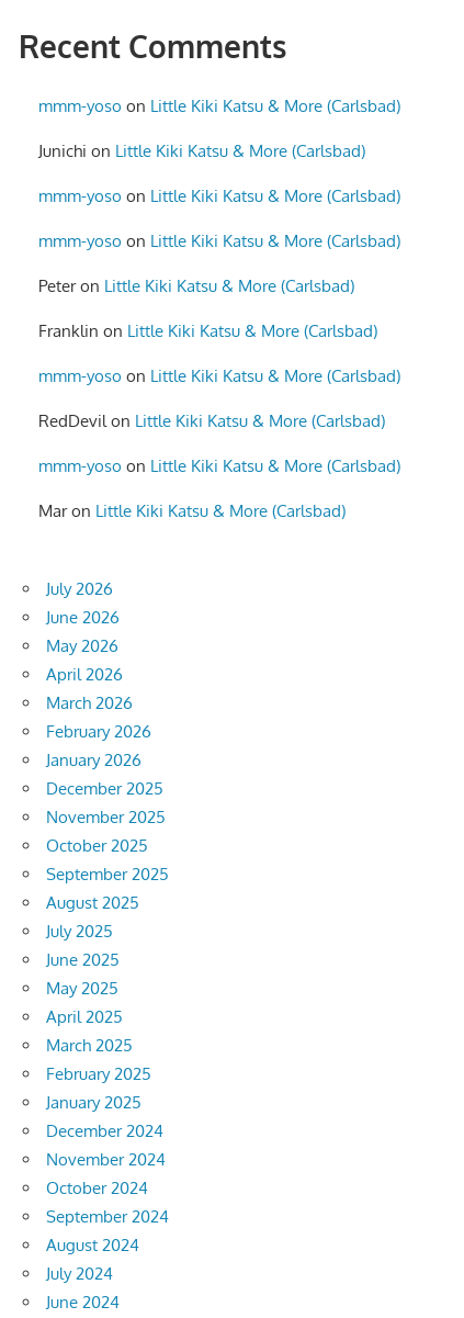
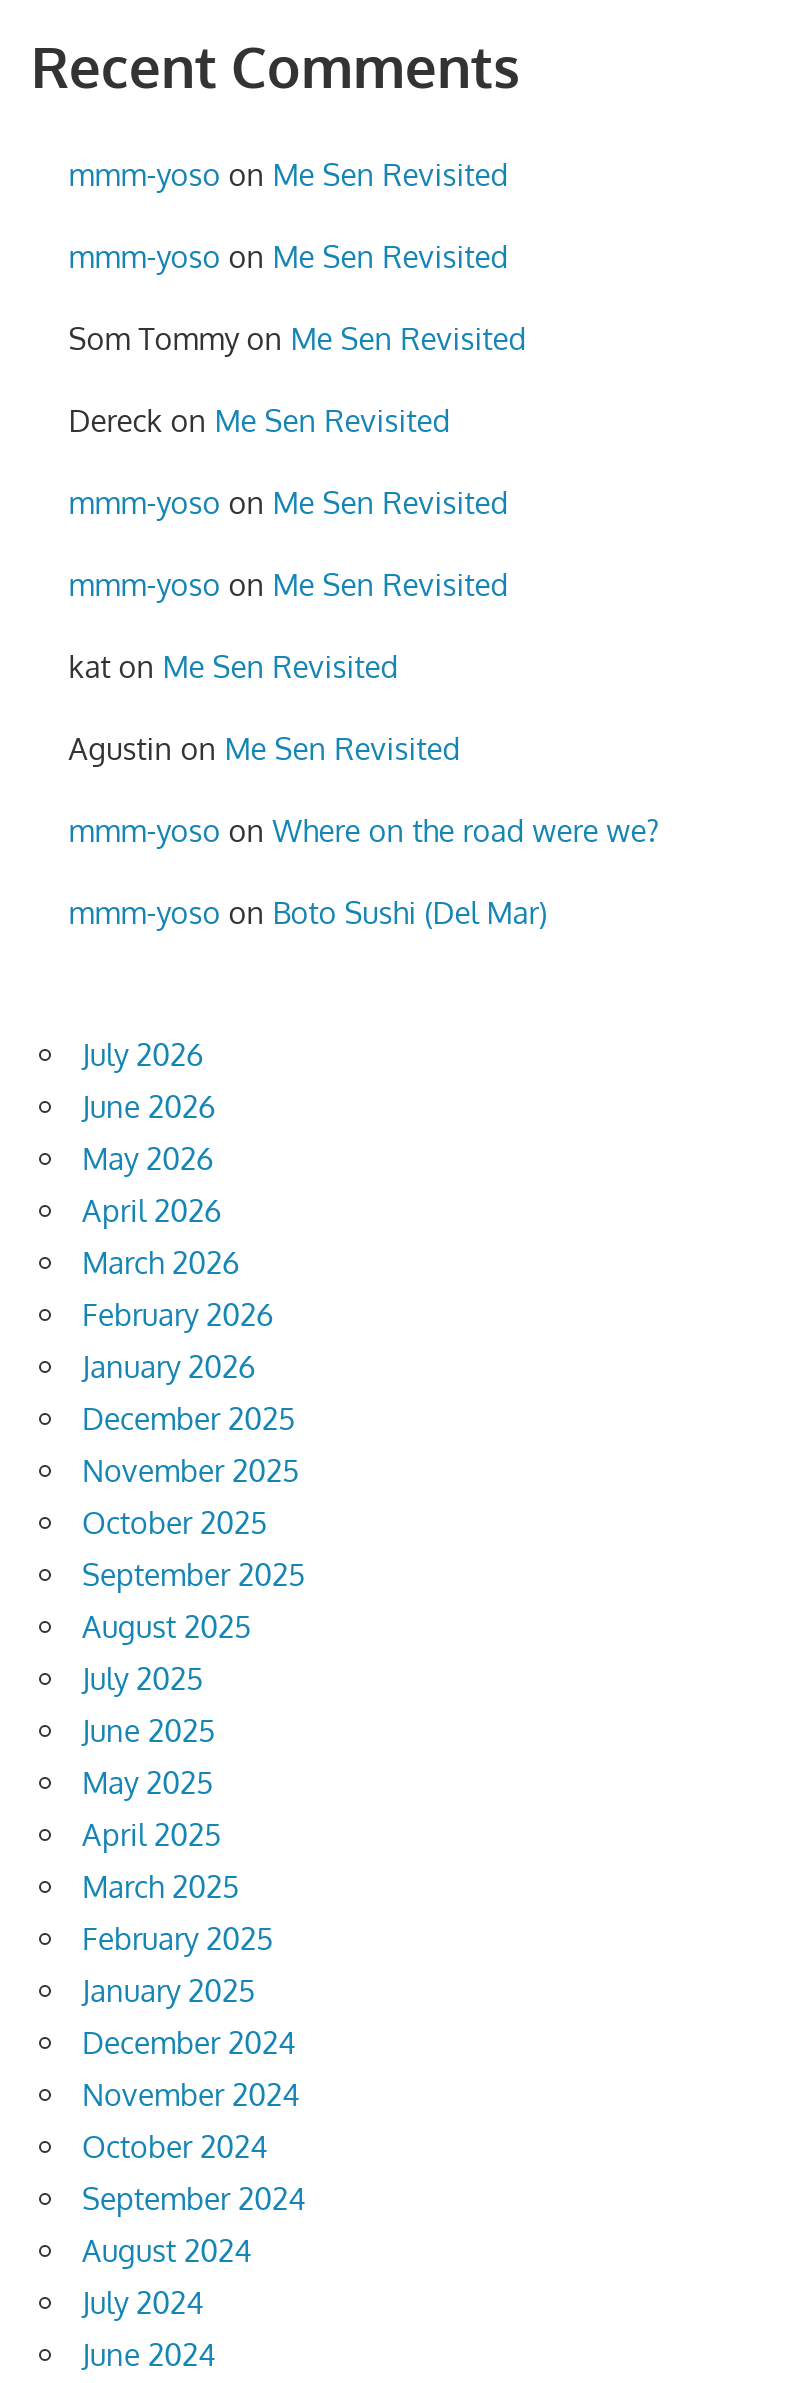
- mmm-yoso on Little Kiki Katsu & More (Carlsbad)
+ mmm-yoso on Me Sen Revisited

- Junichi on Little Kiki Katsu & More (Carlsbad)
+ mmm-yoso on Me Sen Revisited

- mmm-yoso on Little Kiki Katsu & More (Carlsbad)
+ Som Tommy on Me Sen Revisited

- mmm-yoso on Little Kiki Katsu & More (Carlsbad)
+ Dereck on Me Sen Revisited

- Peter on Little Kiki Katsu & More (Carlsbad)
+ mmm-yoso on Me Sen Revisited

- Franklin on Little Kiki Katsu & More (Carlsbad)
+ mmm-yoso on Me Sen Revisited

- mmm-yoso on Little Kiki Katsu & More (Carlsbad)
+ kat on Me Sen Revisited

- RedDevil on Little Kiki Katsu & More (Carlsbad)
+ Agustin on Me Sen Revisited

- mmm-yoso on Little Kiki Katsu & More (Carlsbad)
+ mmm-yoso on Where on the road were we?

- Mar on Little Kiki Katsu & More (Carlsbad)
+ mmm-yoso on Boto Sushi (Del Mar)
